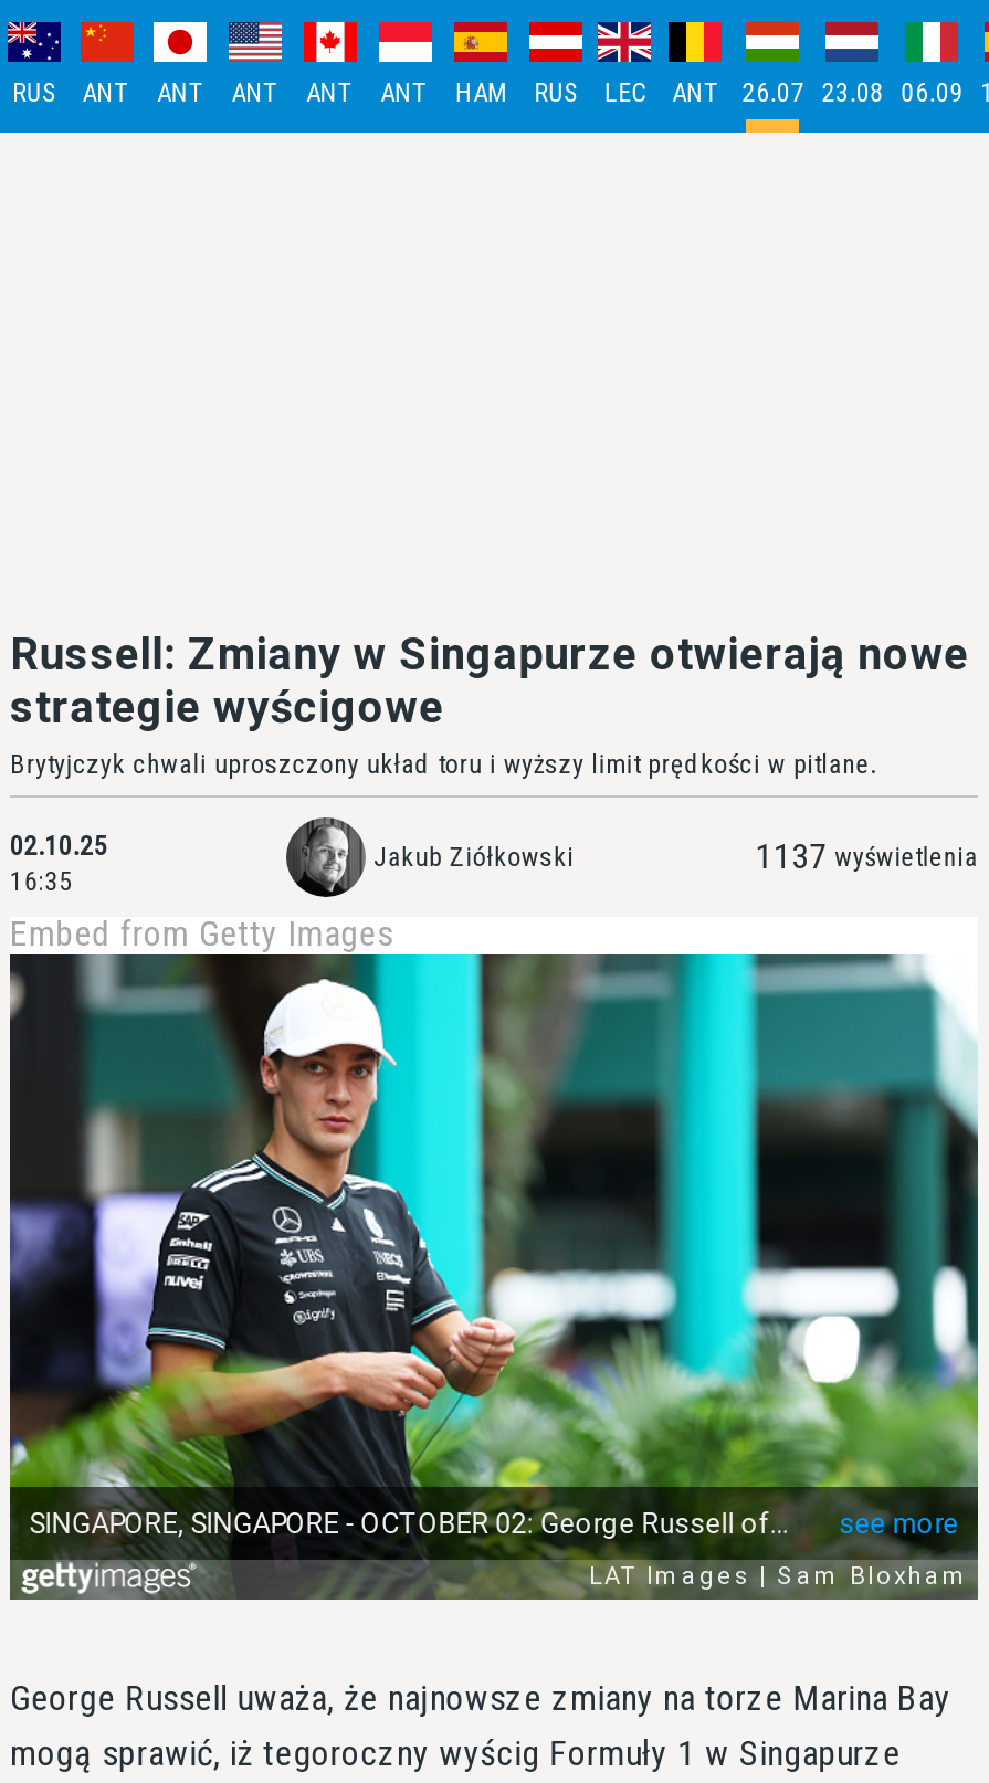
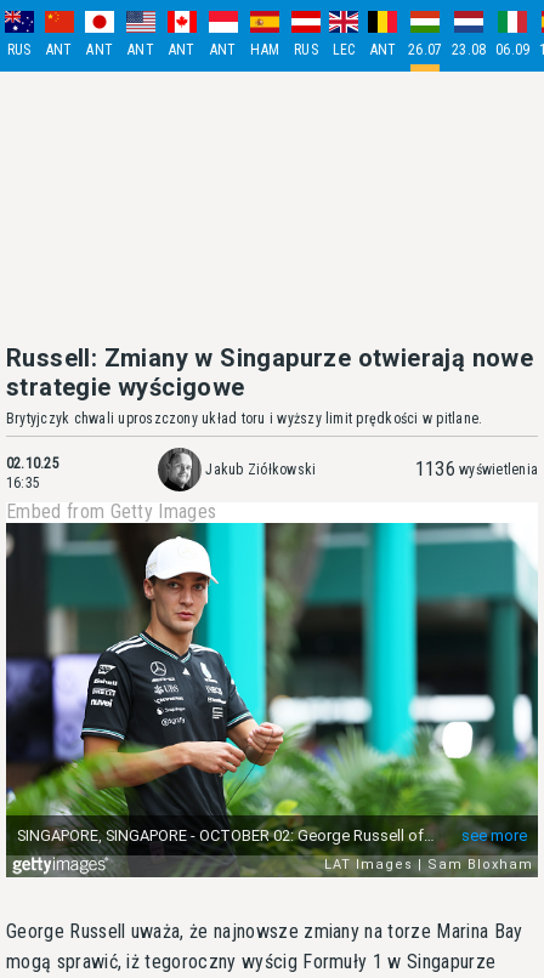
- 1137 wyświetlenia
+ 1136 wyświetlenia
